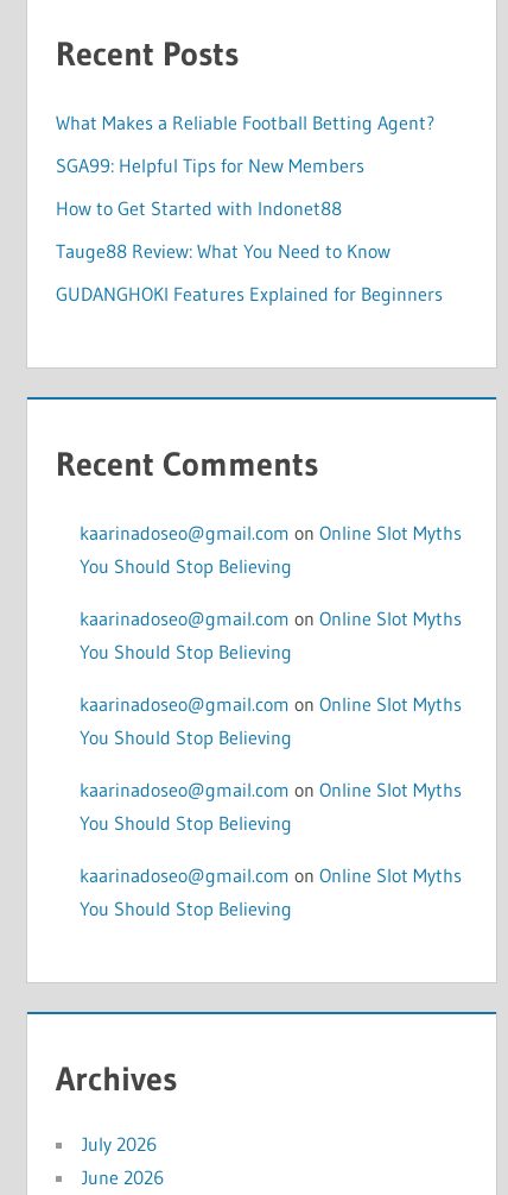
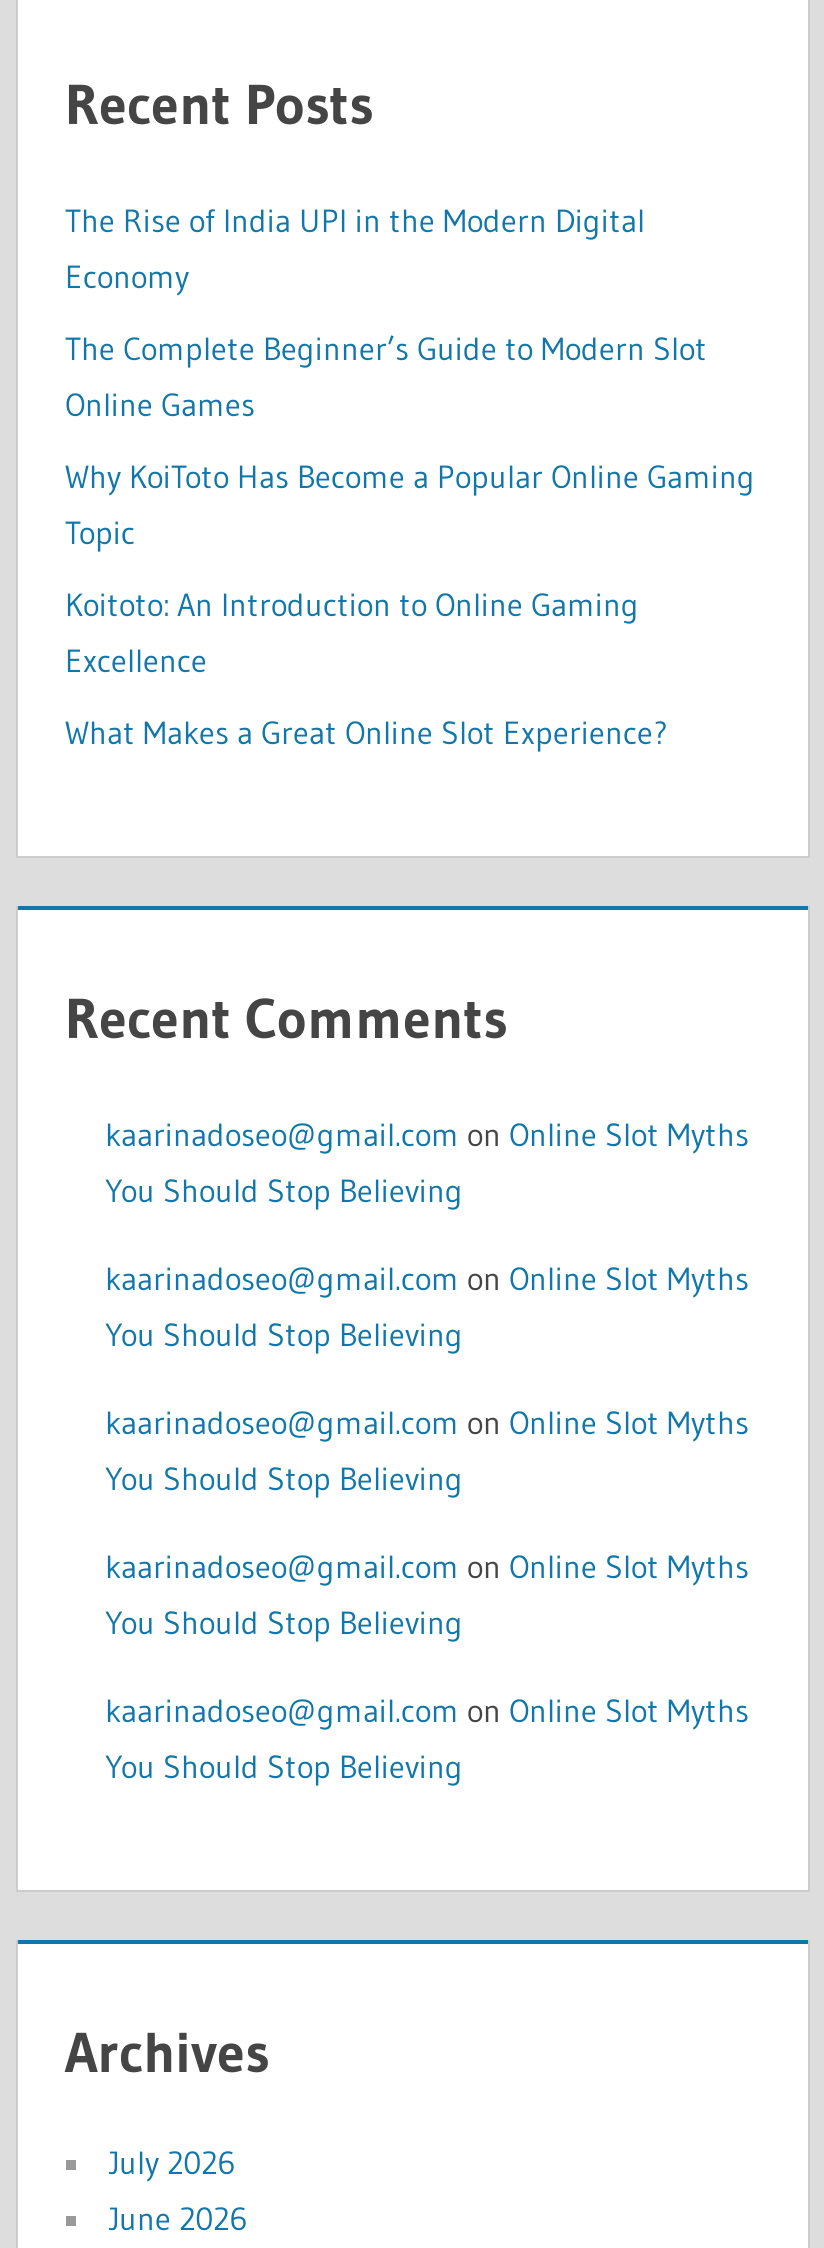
- What Makes a Reliable Football Betting Agent?
+ The Rise of India UPI in the Modern Digital
+ Economy

- SGA99: Helpful Tips for New Members
+ The Complete Beginner’s Guide to Modern Slot
+ Online Games

- How to Get Started with Indonet88
+ Why KoiToto Has Become a Popular Online Gaming
+ Topic

- Tauge88 Review: What You Need to Know
+ Koitoto: An Introduction to Online Gaming
+ Excellence

- GUDANGHOKI Features Explained for Beginners
+ What Makes a Great Online Slot Experience?
